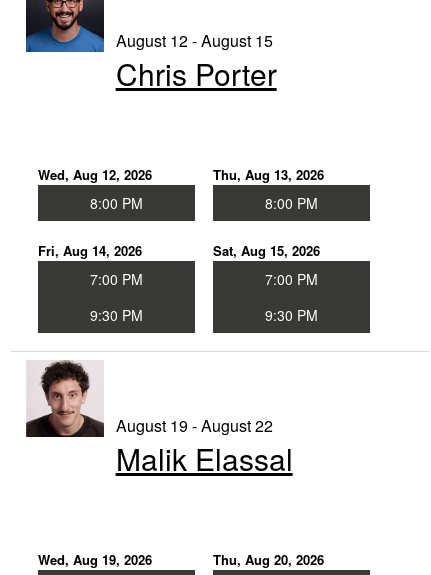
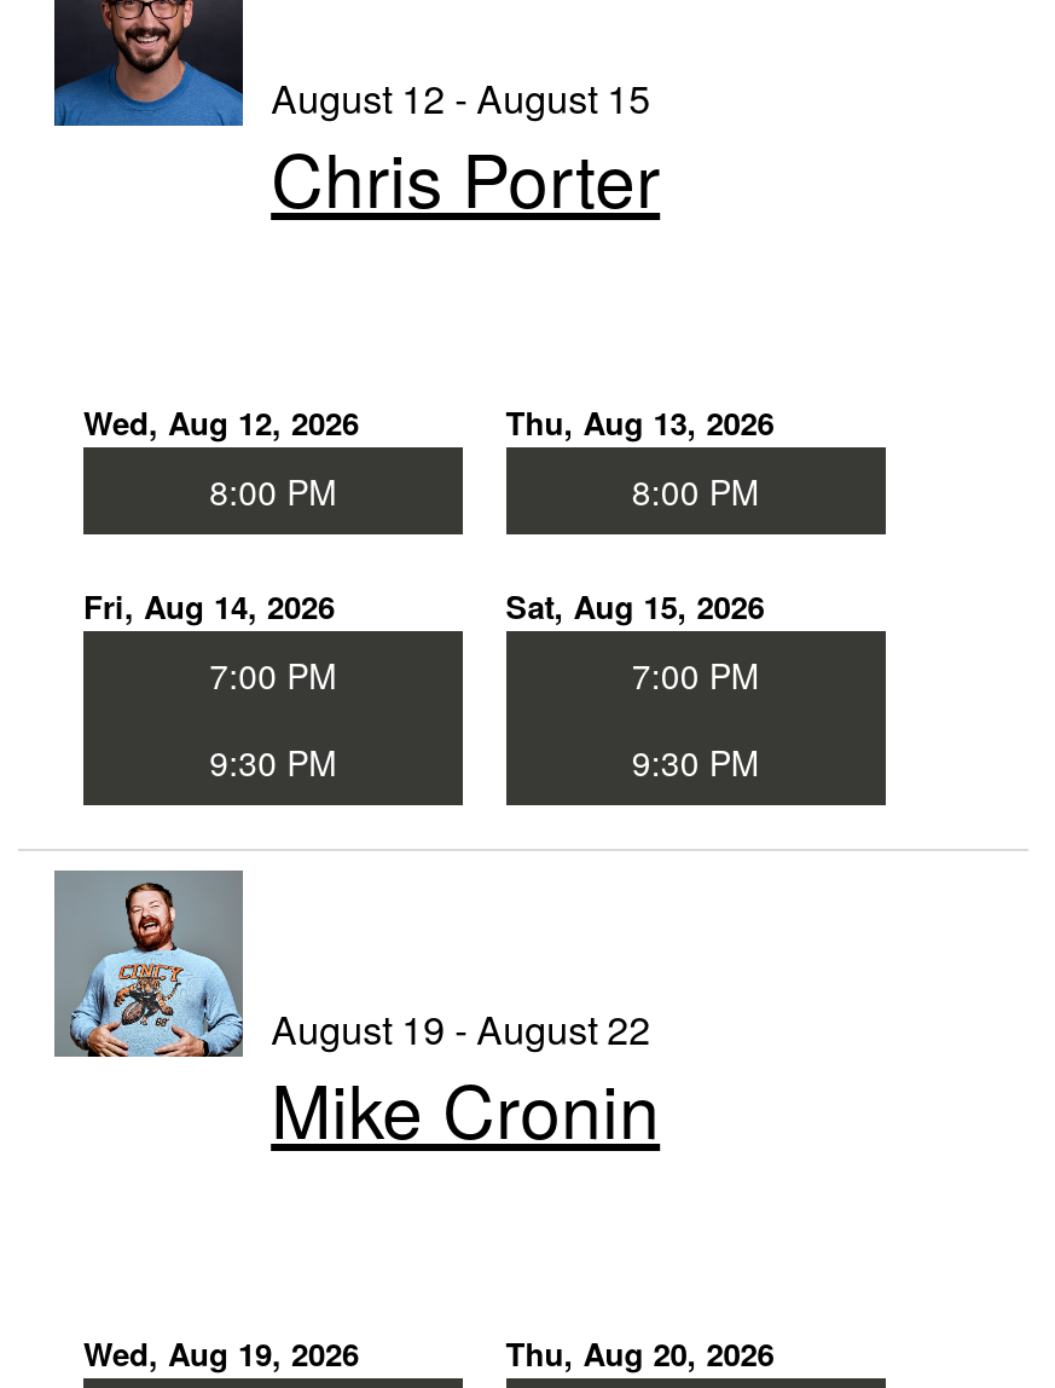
- [image]
- Malik Elassal
+ [image]
+ Mike Cronin
